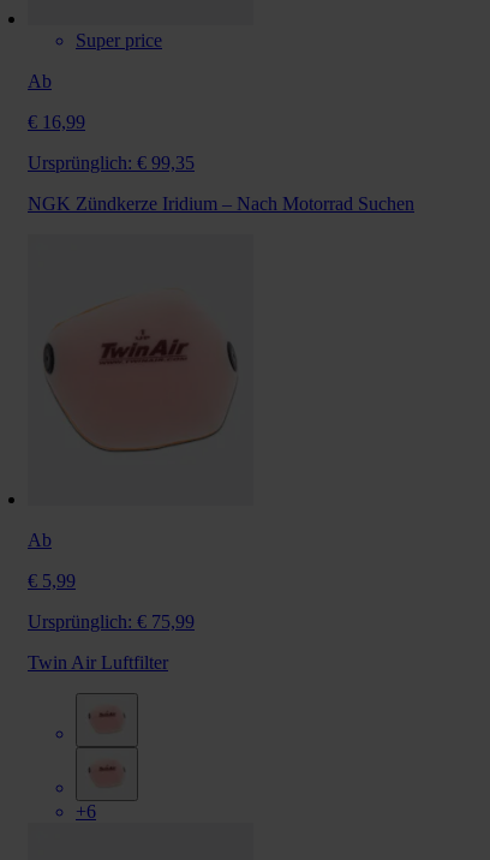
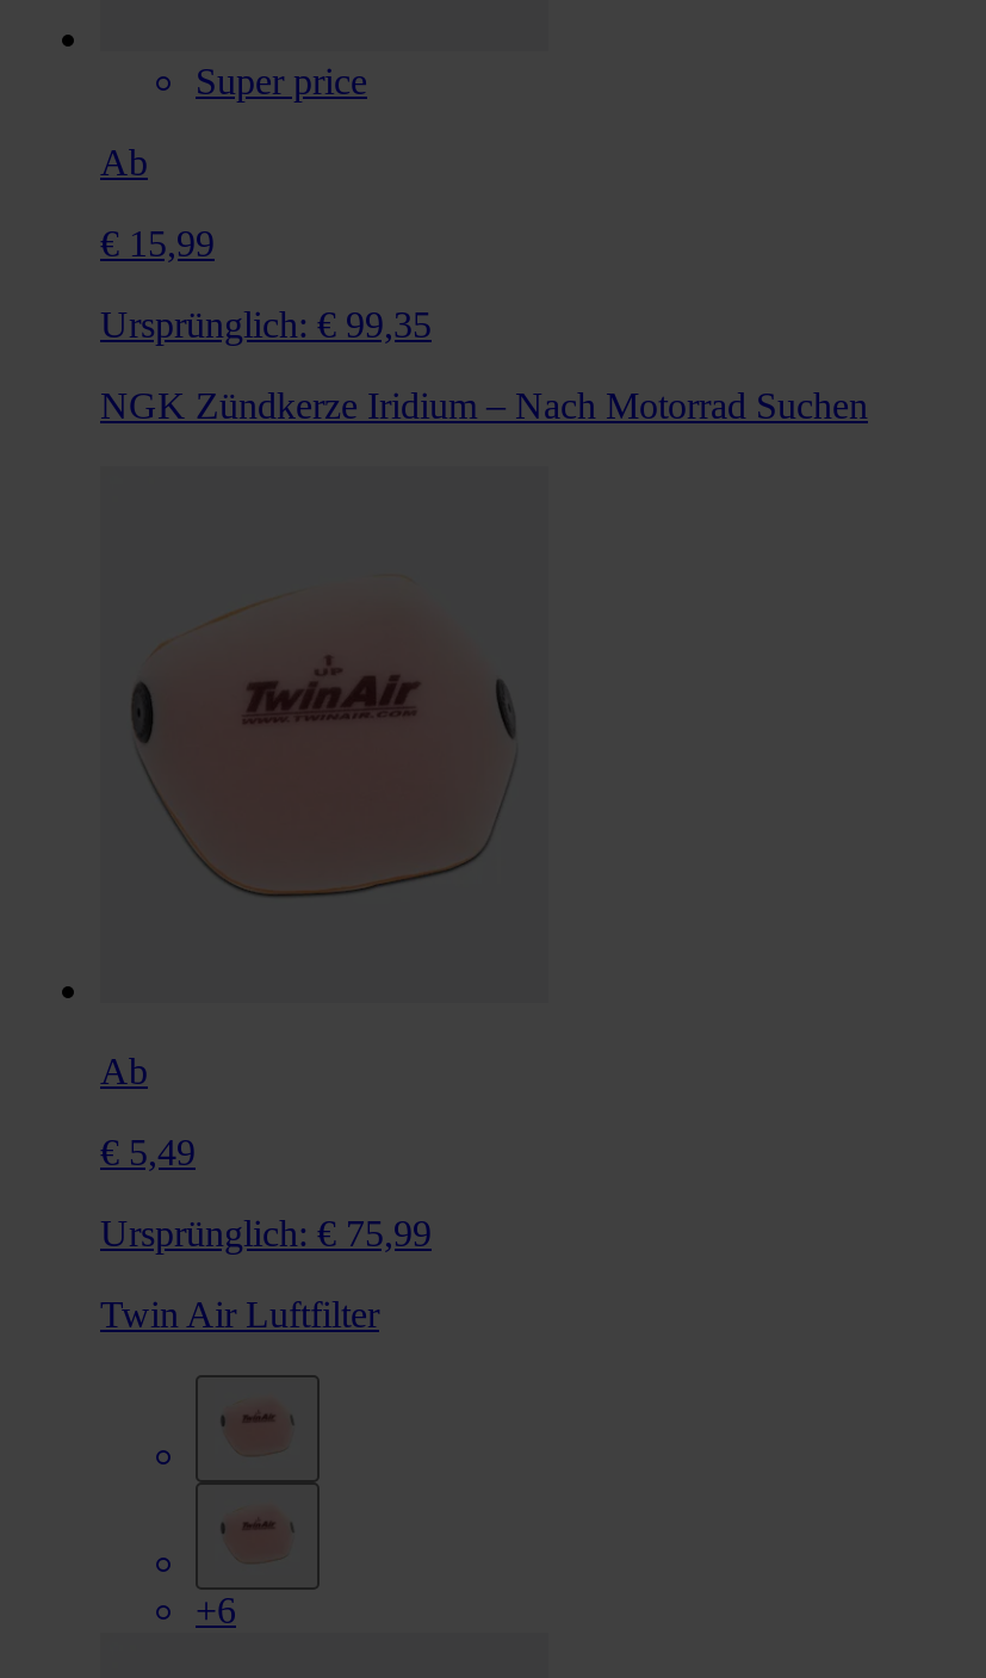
- € 16,99
+ € 15,99

- € 5,99
+ € 5,49
